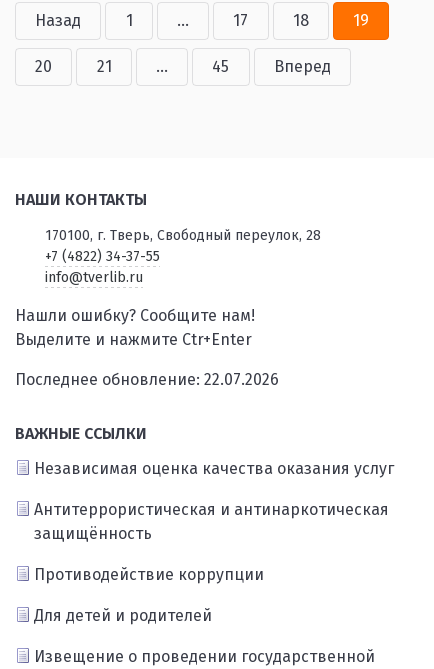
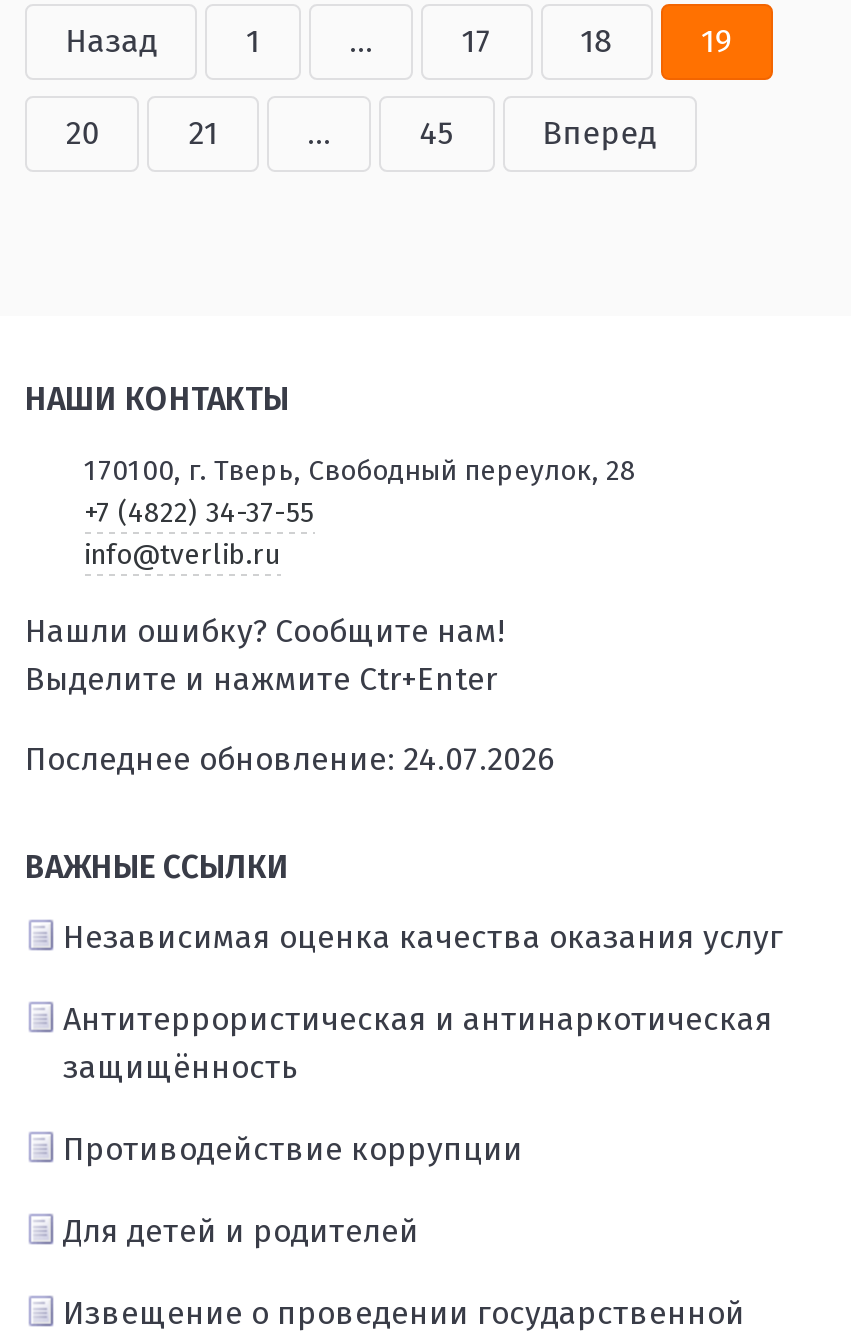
- Последнее обновление: 22.07.2026
+ Последнее обновление: 24.07.2026
